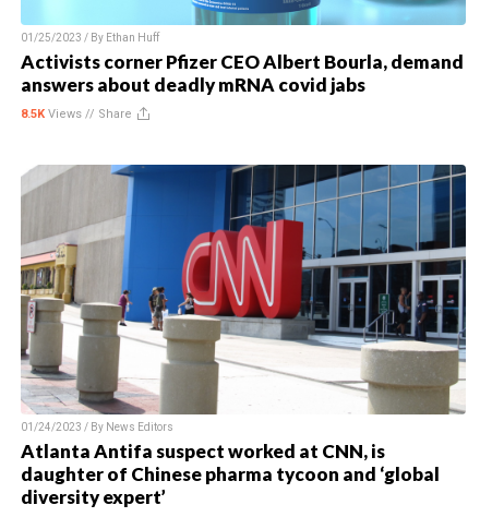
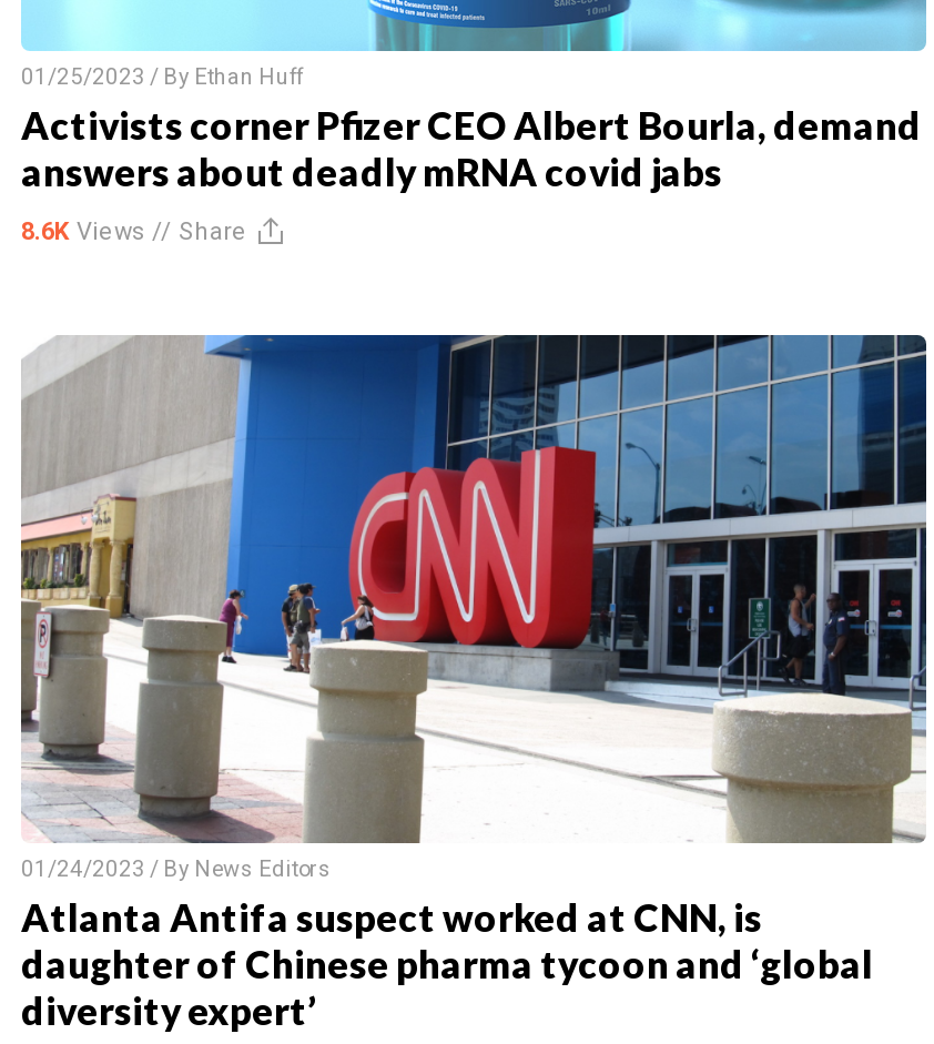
- 8.5K Views // Share
+ 8.6K Views // Share
